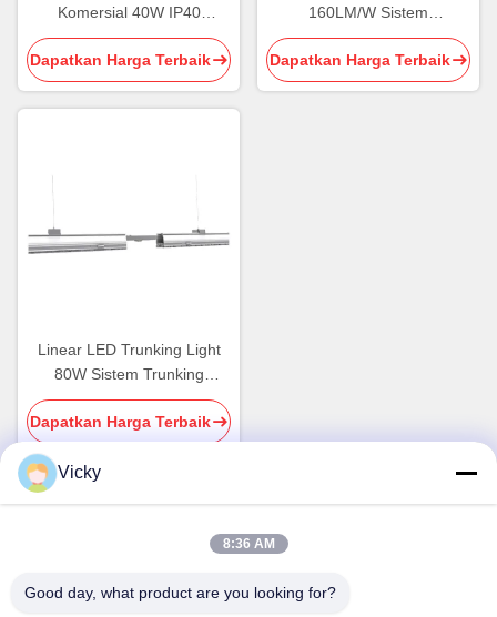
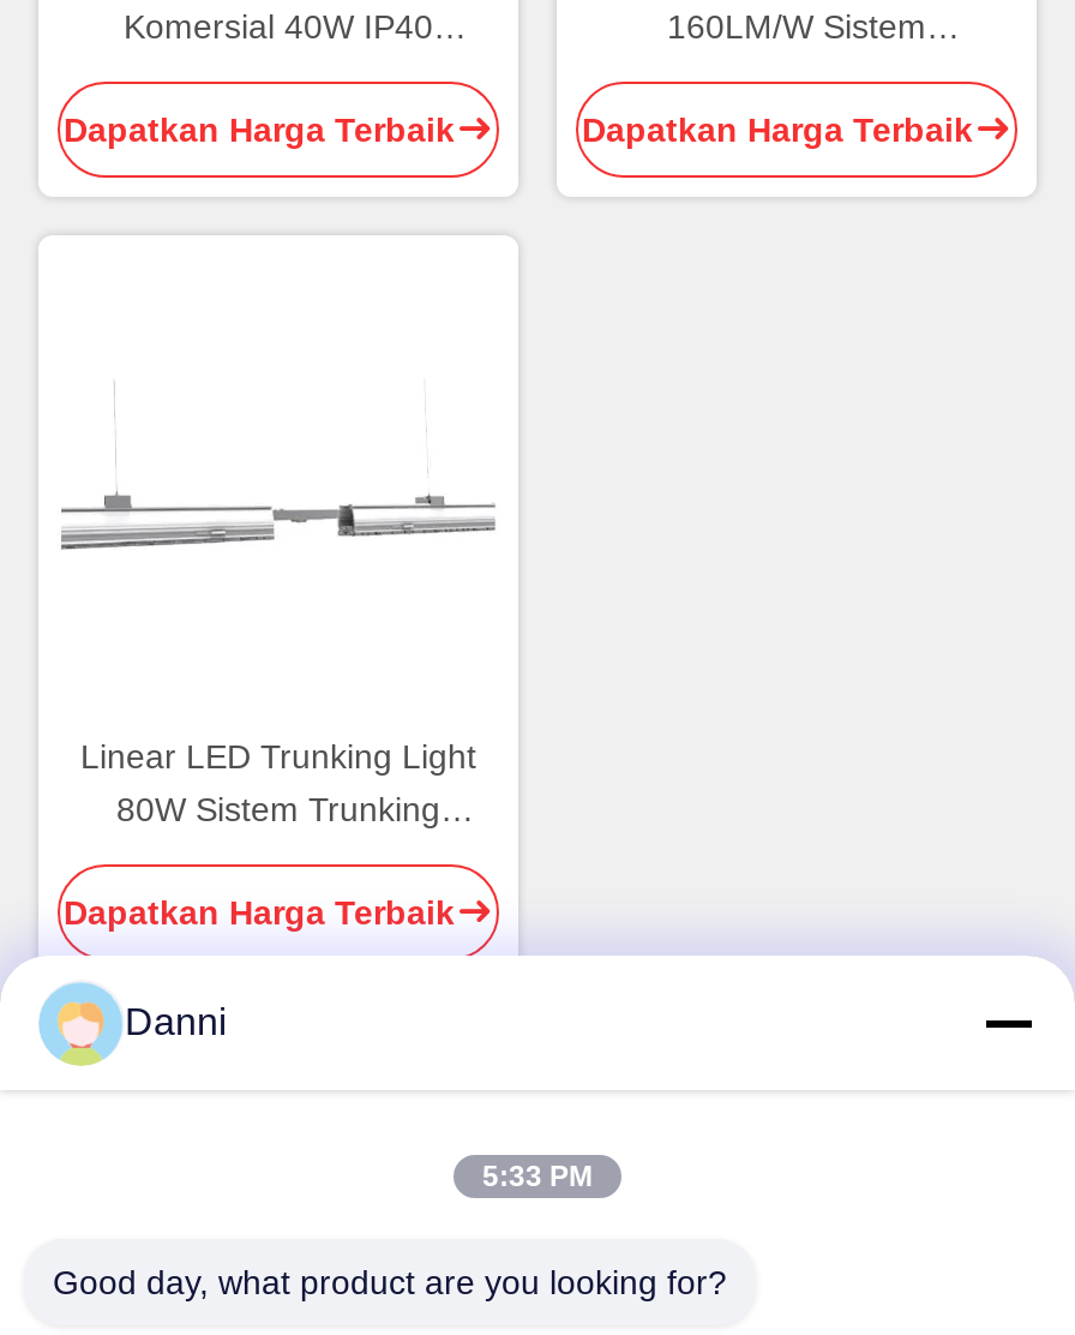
- Vicky
+ Danni

- 8:36 AM
+ 5:33 PM
